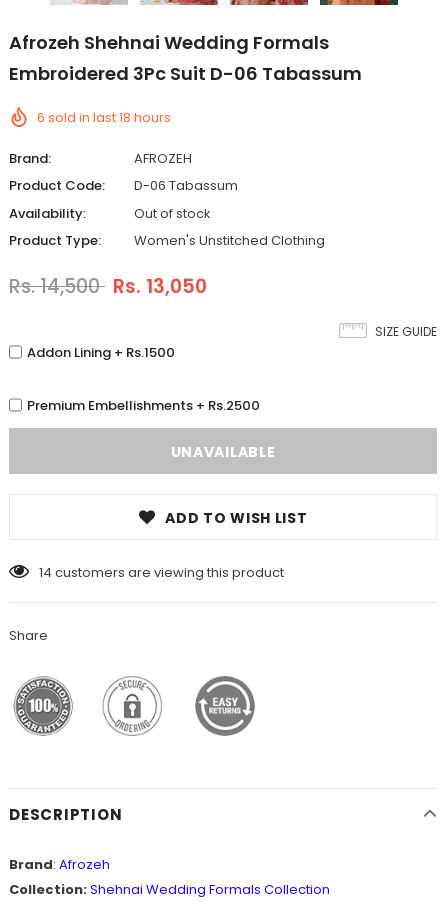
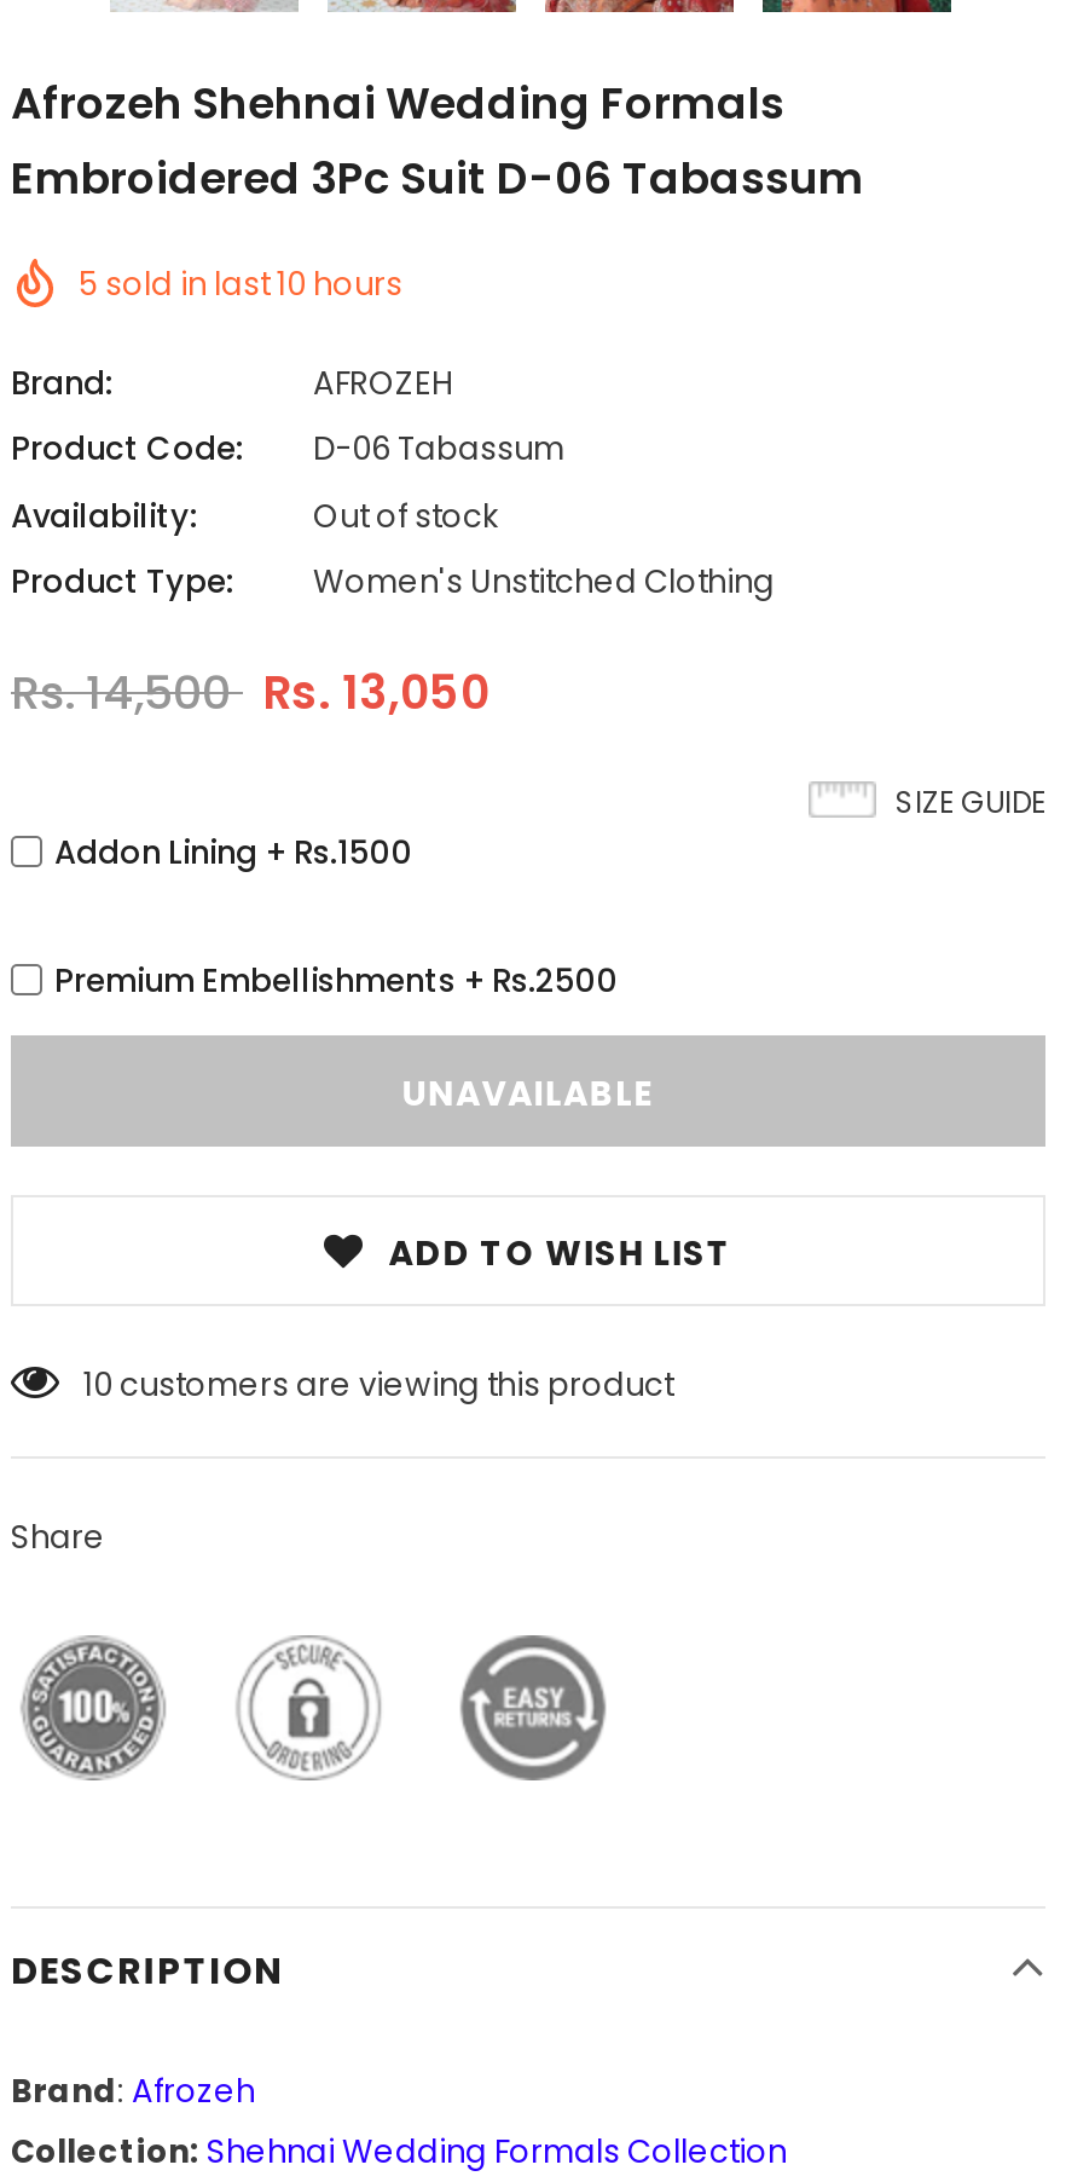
- 6 sold in last18 hours
+ 5 sold in last10 hours

- 14 customers are viewing this product
+ 10 customers are viewing this product
